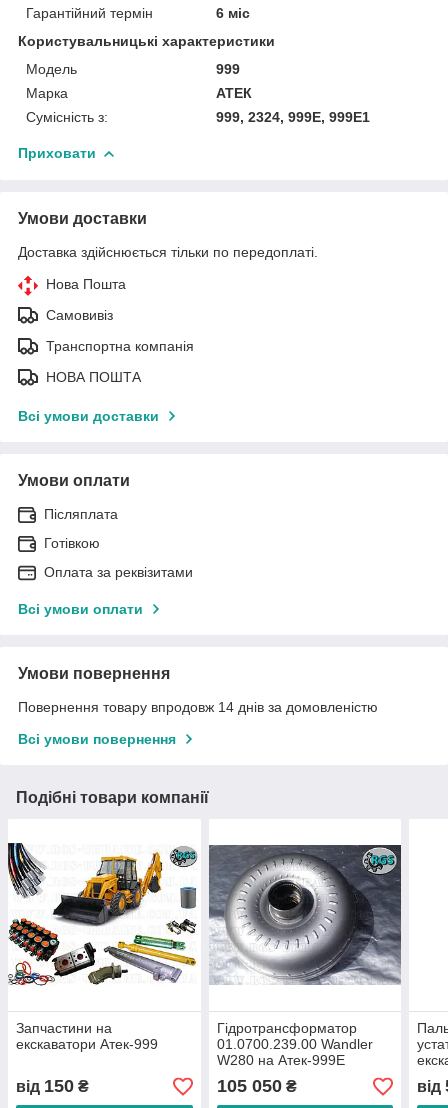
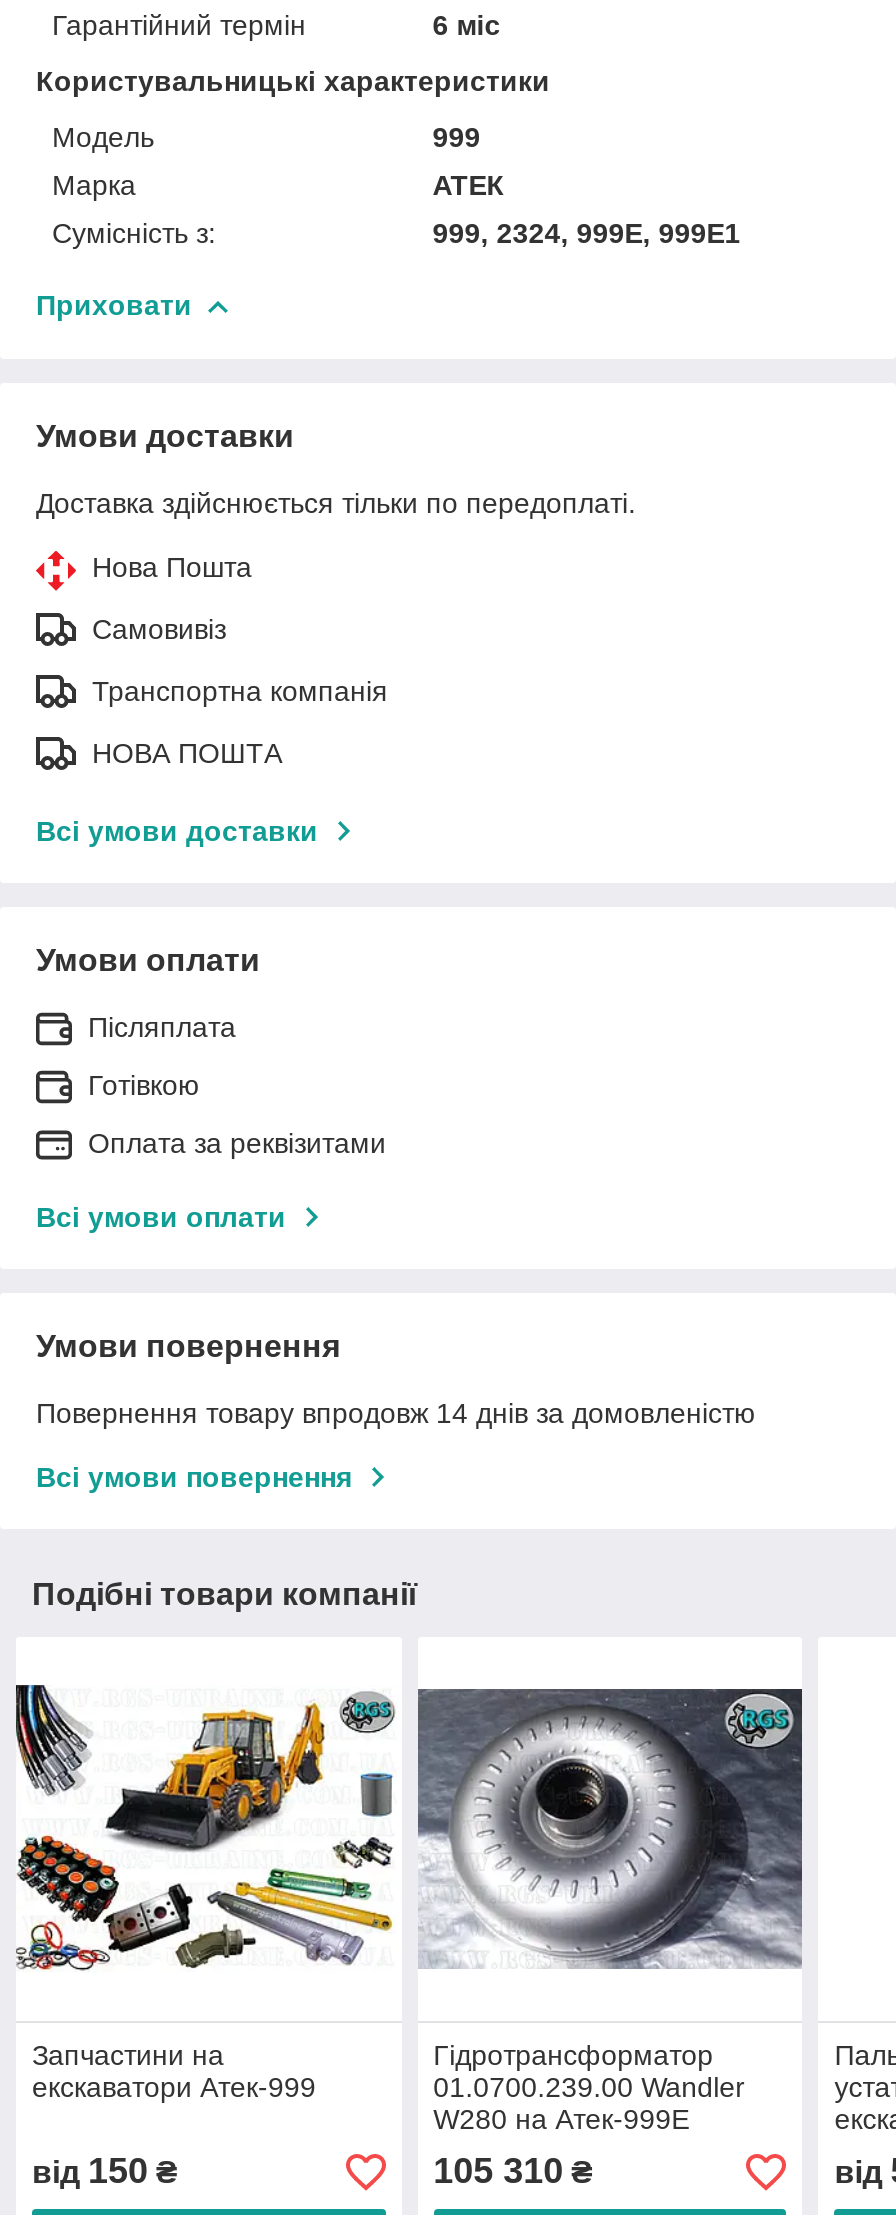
- 105 050 ₴
+ 105 310 ₴
